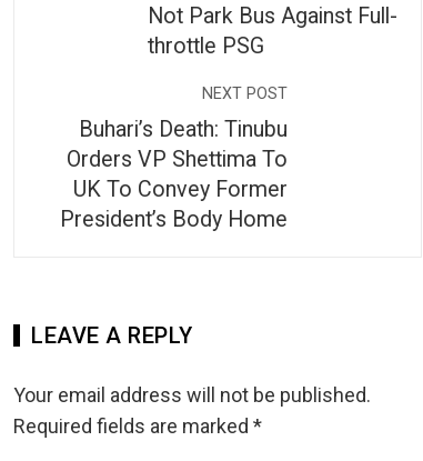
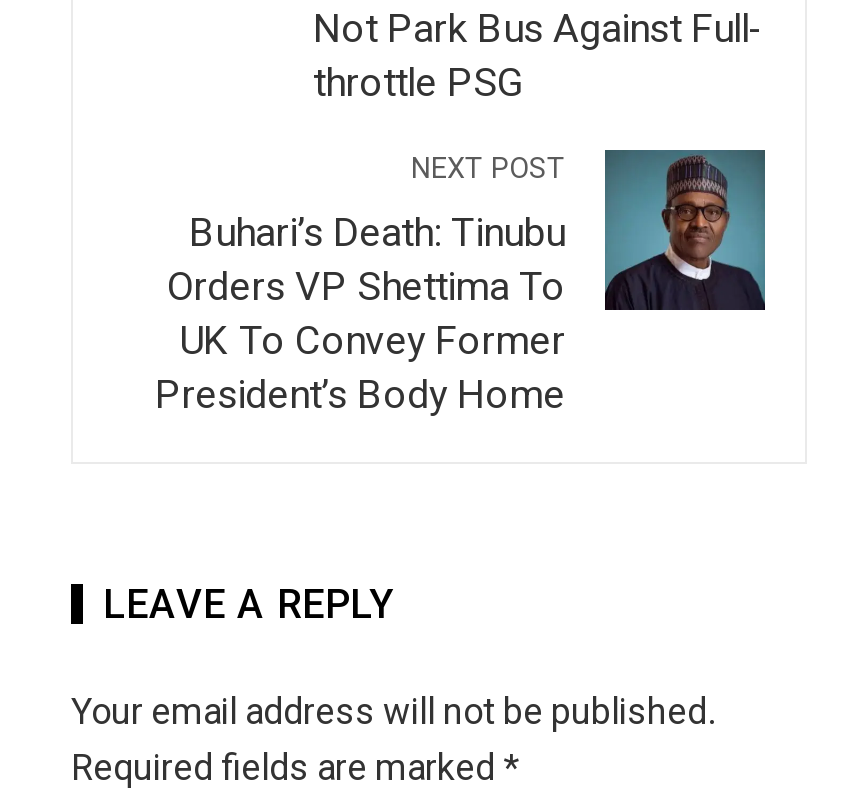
+ [image]
